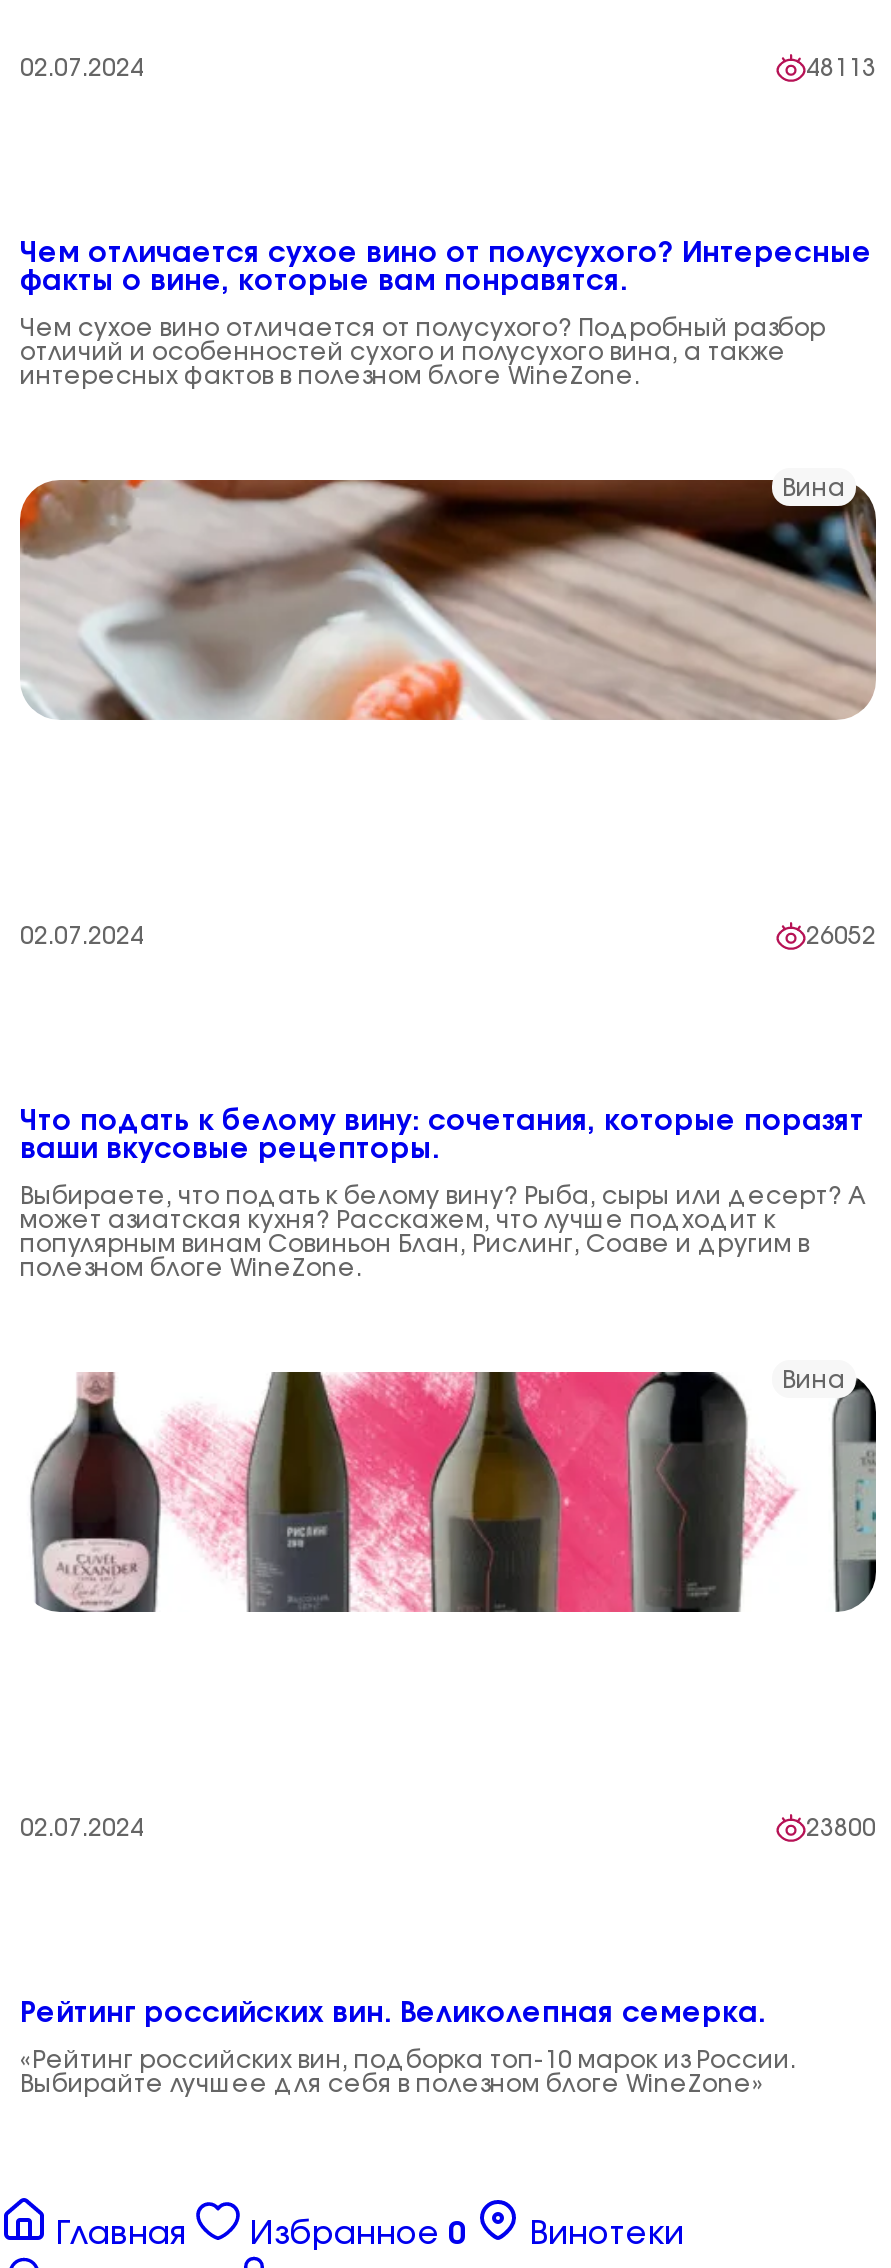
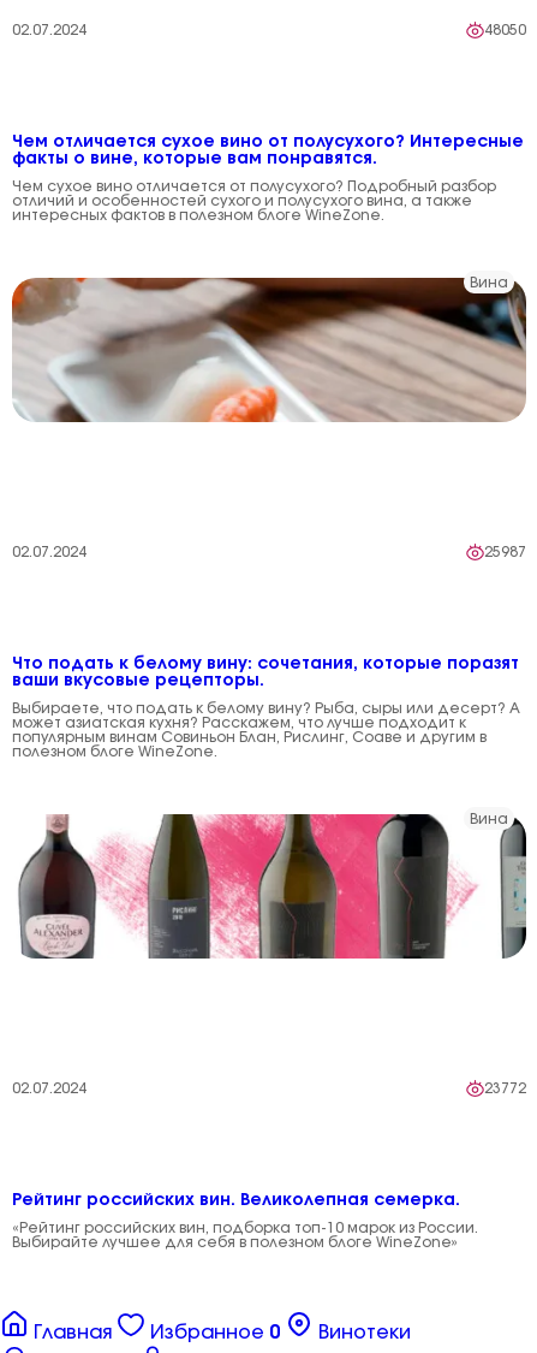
- 48113
+ 48050

- 26052
+ 25987

- 23800
+ 23772
